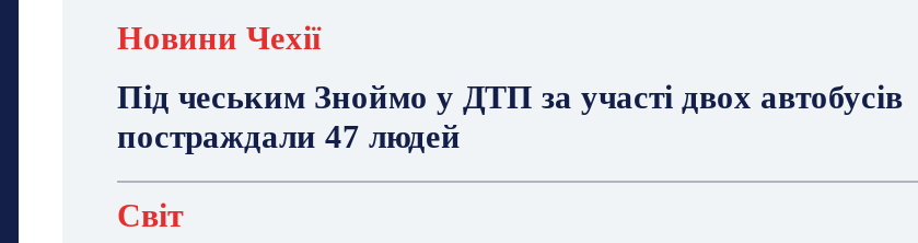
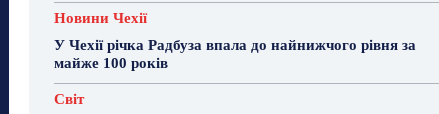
- Під чеським Зноймо у ДТП за участі двох автобусів
- постраждали 47 людей
+ У Чехії річка Радбуза впала до найнижчого рівня за
+ майже 100 років
